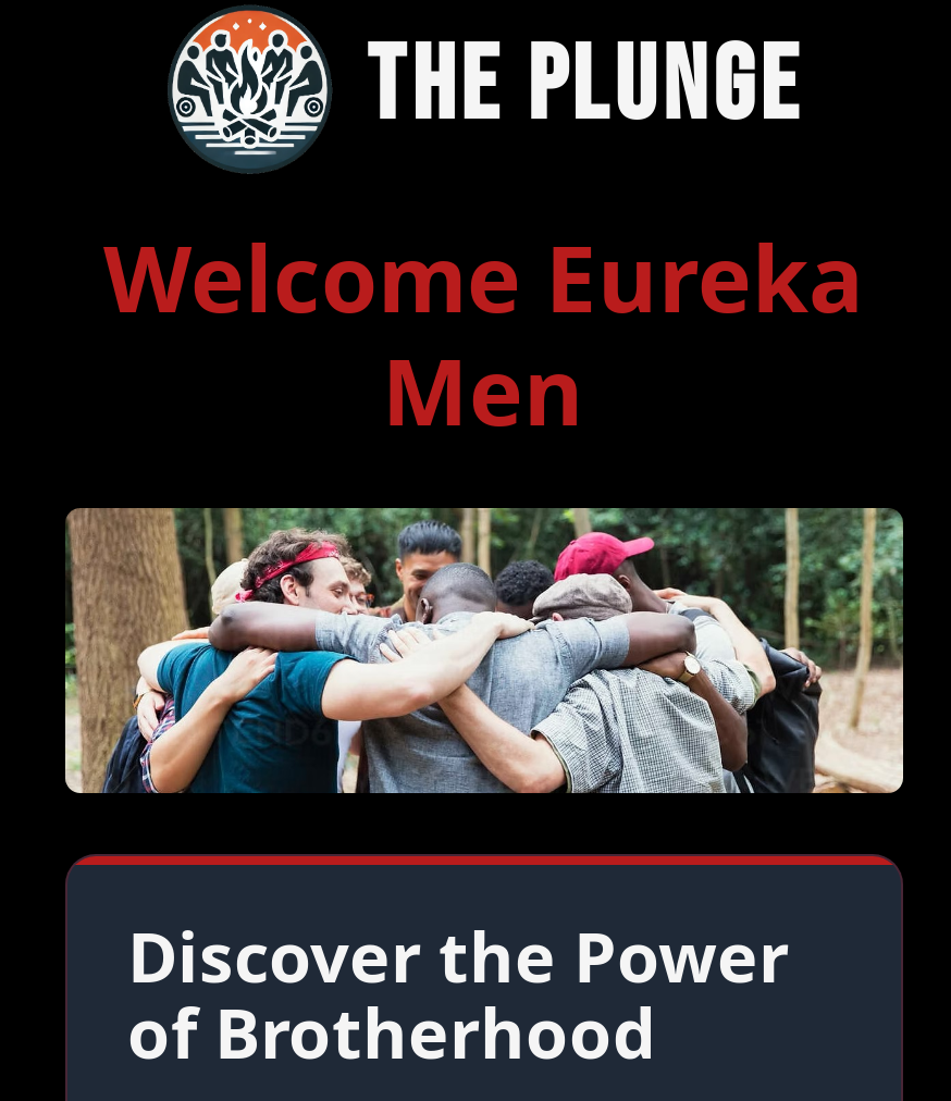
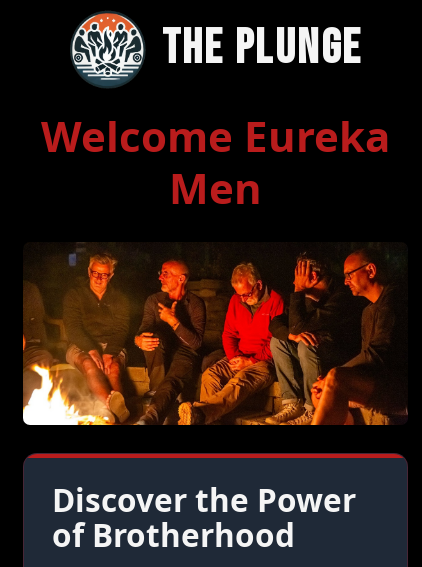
- [image]
+ [image]
